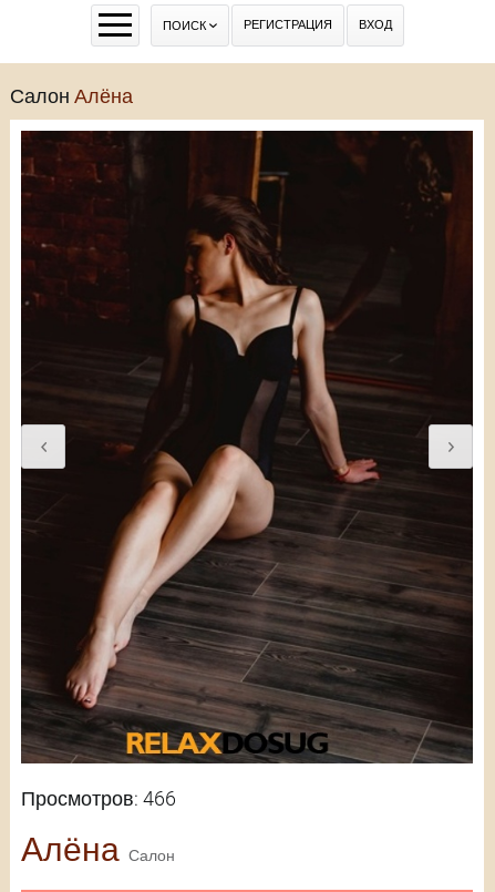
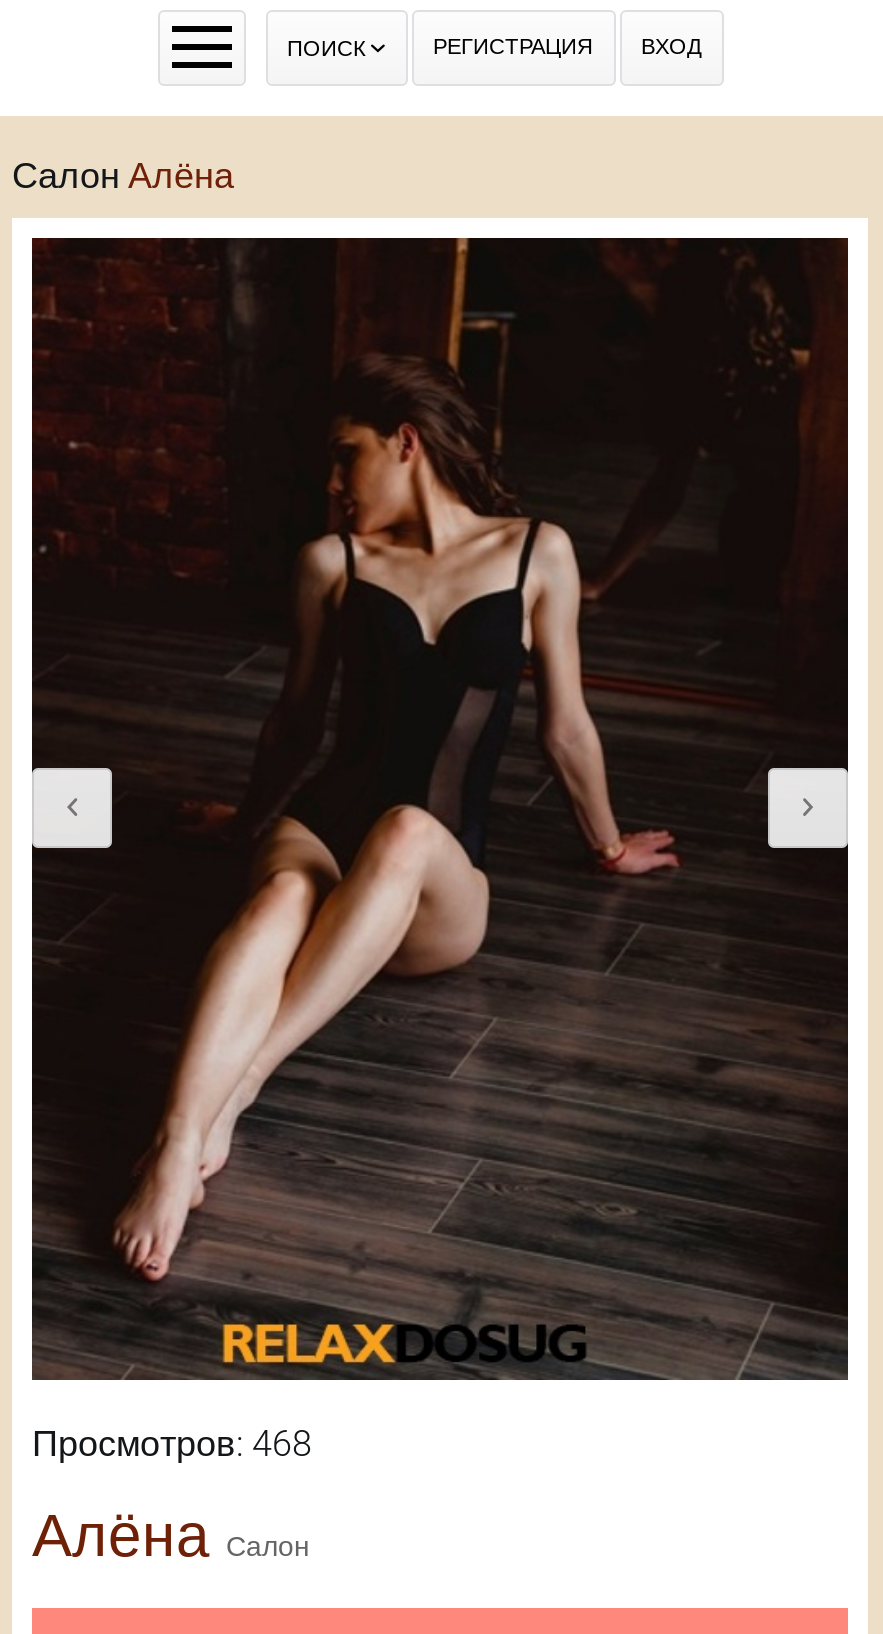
- Просмотров: 466
+ Просмотров: 468
